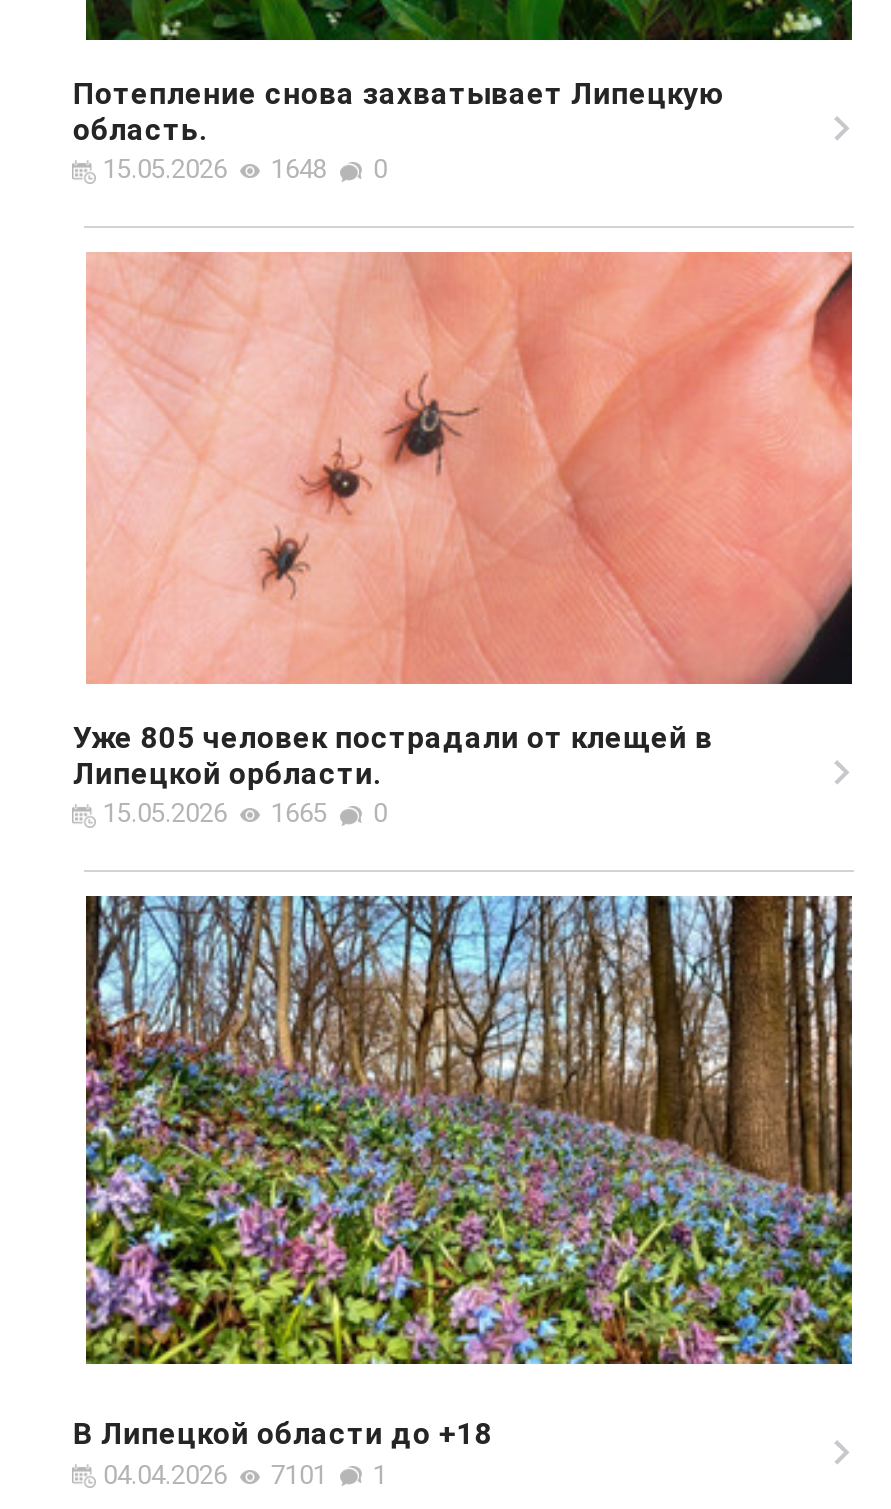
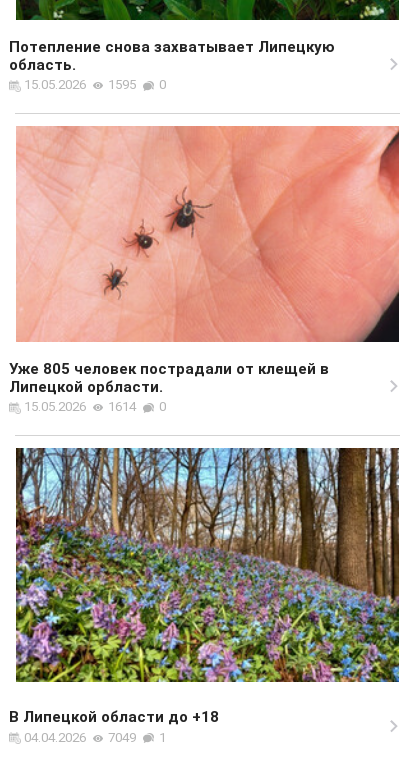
- 15.05.2026 1648 0
+ 15.05.2026 1595 0

- 15.05.2026 1665 0
+ 15.05.2026 1614 0

- 04.04.2026 7101 1
+ 04.04.2026 7049 1
